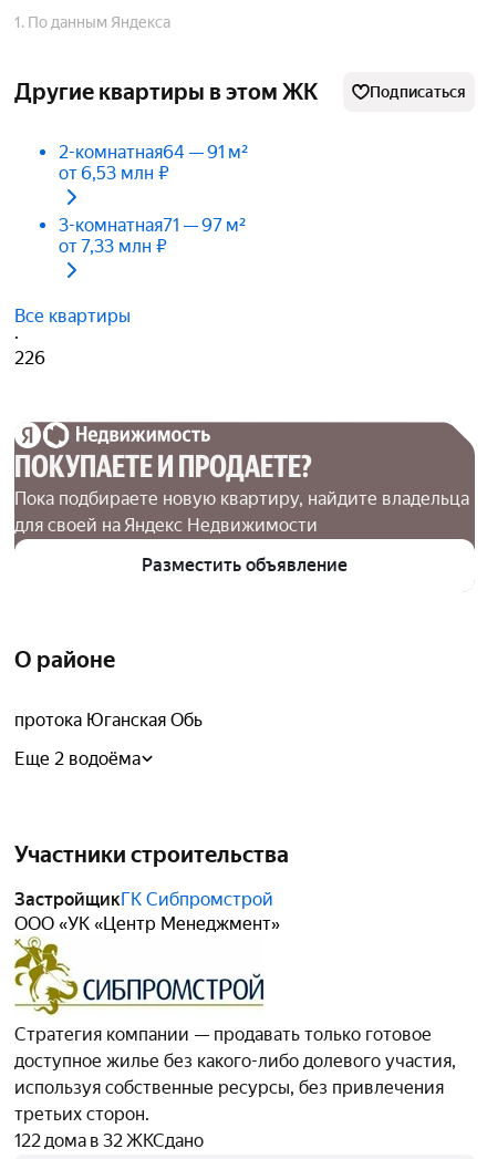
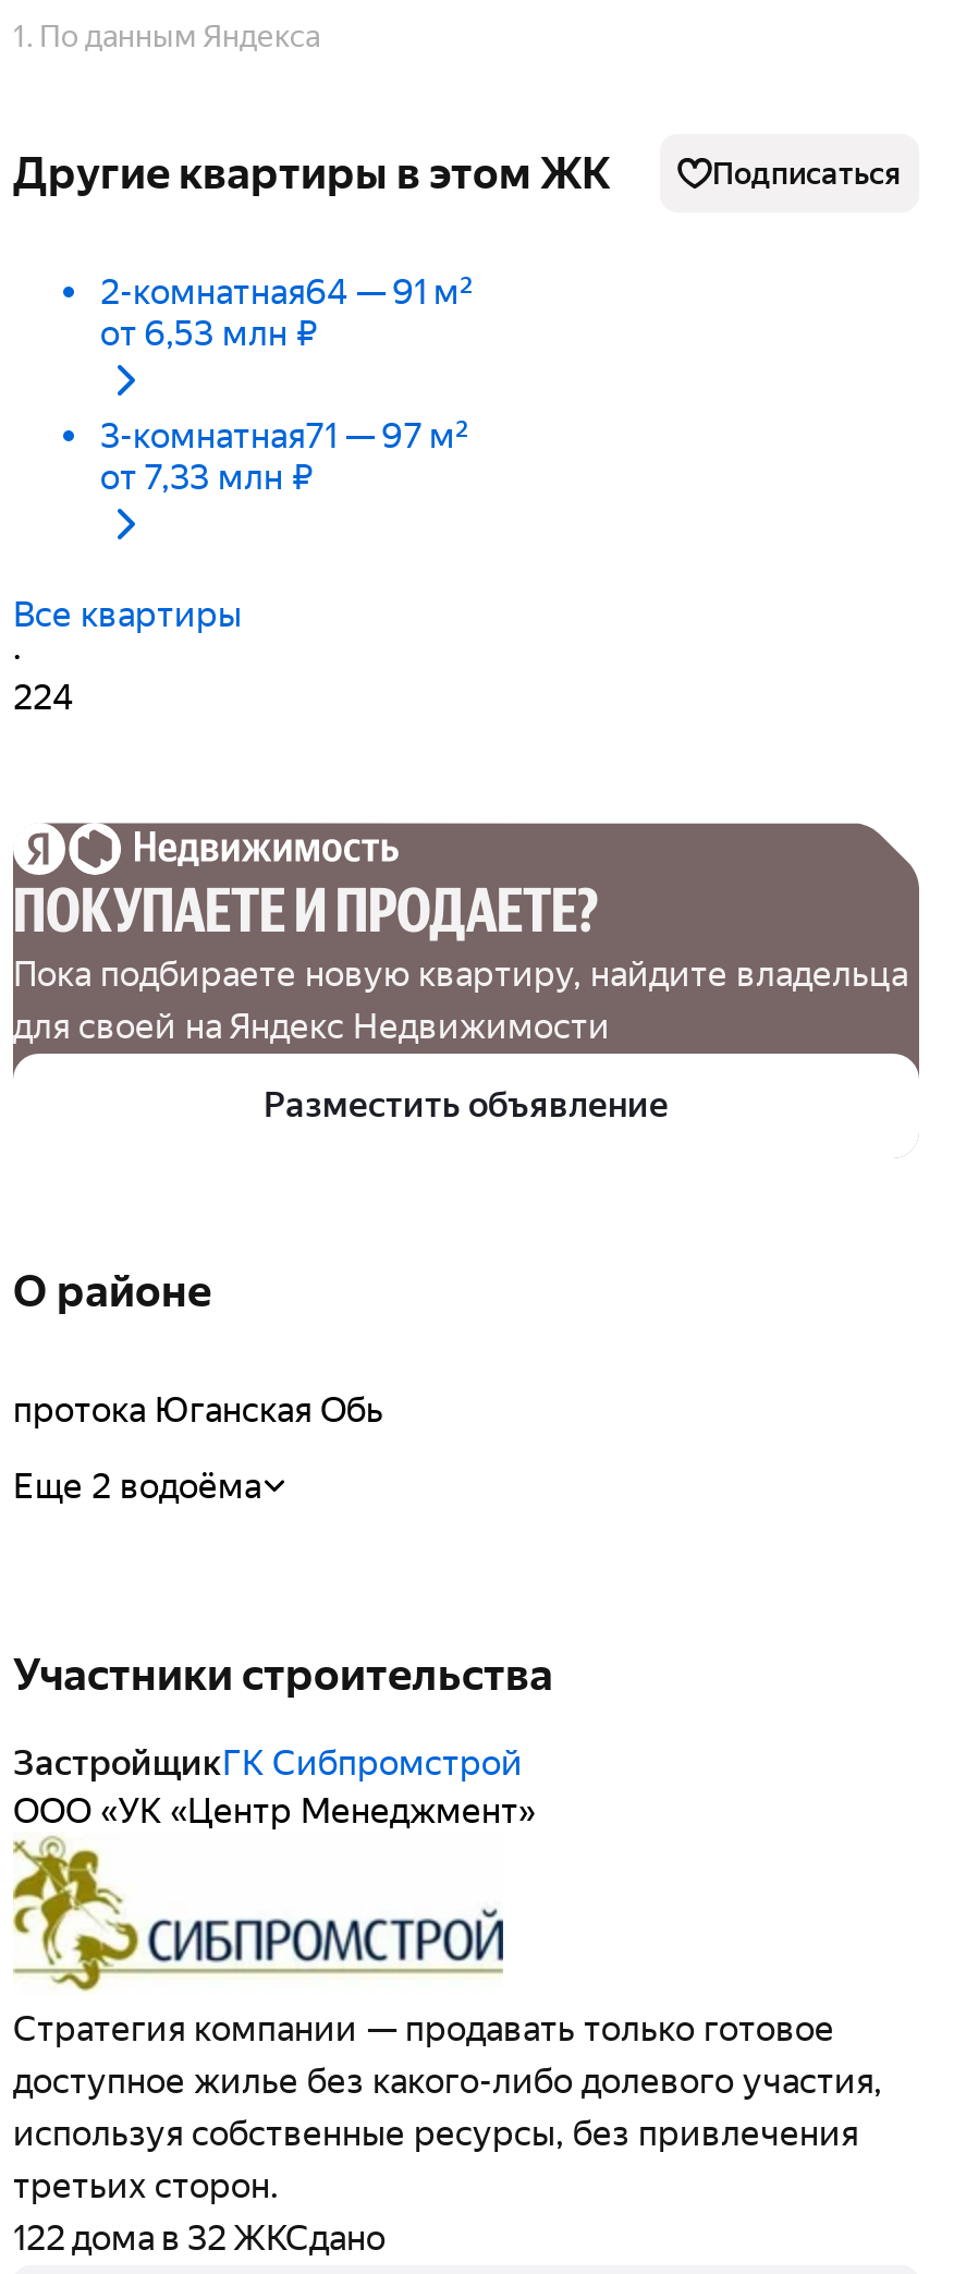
- 226
+ 224
